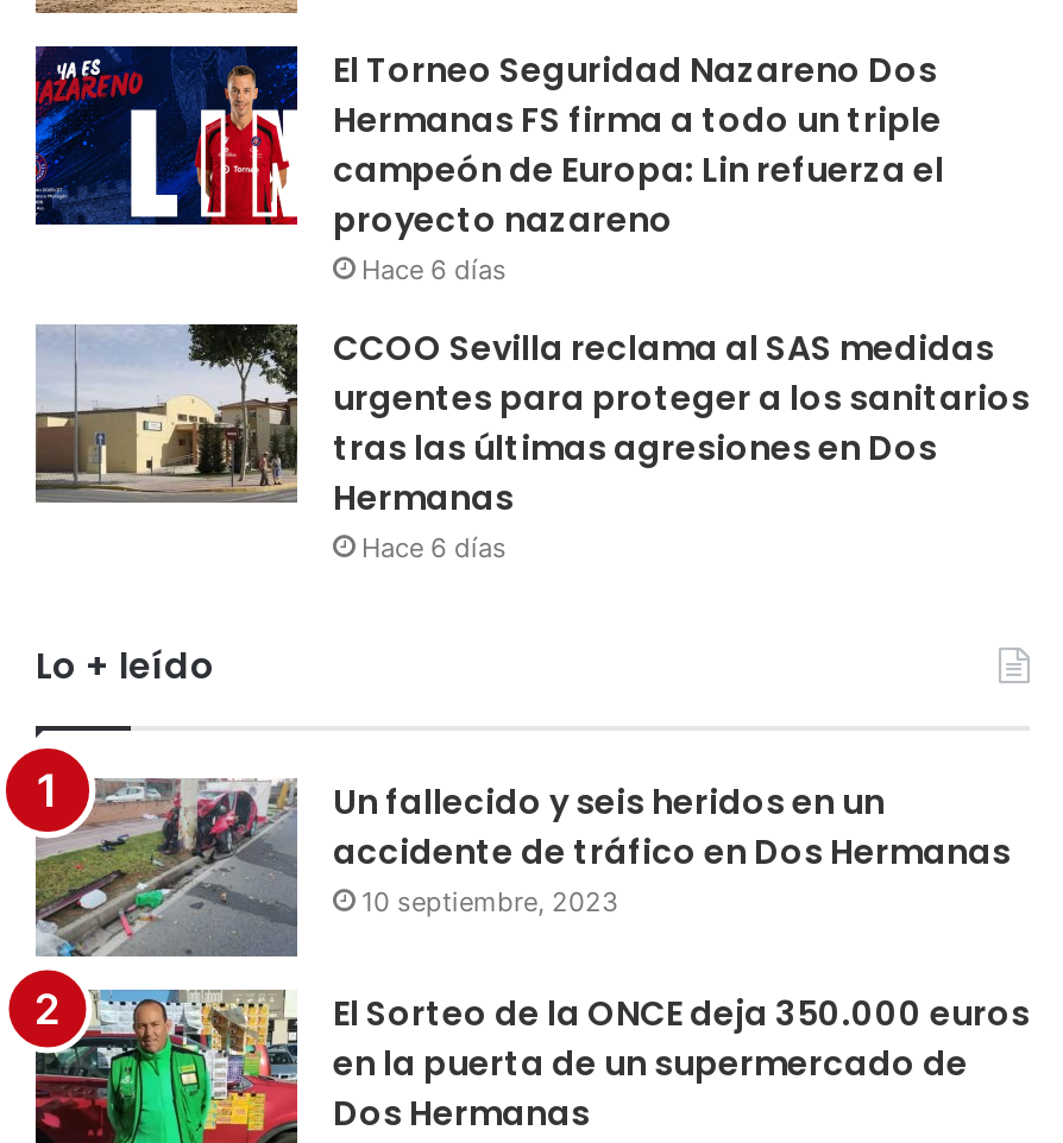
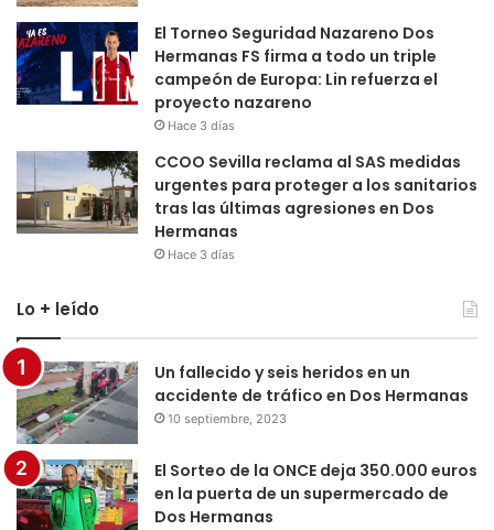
- Hace 6 días
+ Hace 3 días

- Hace 6 días
+ Hace 3 días
